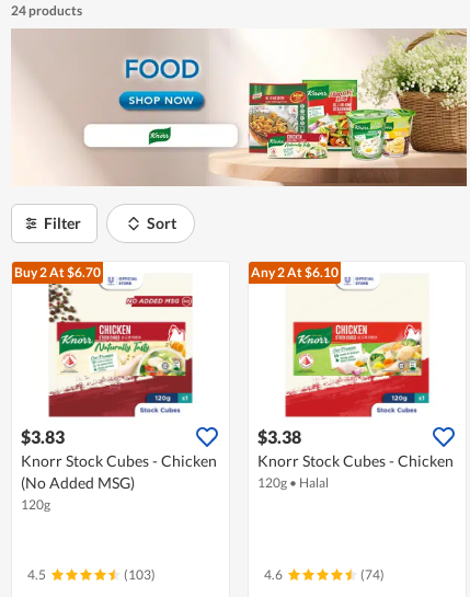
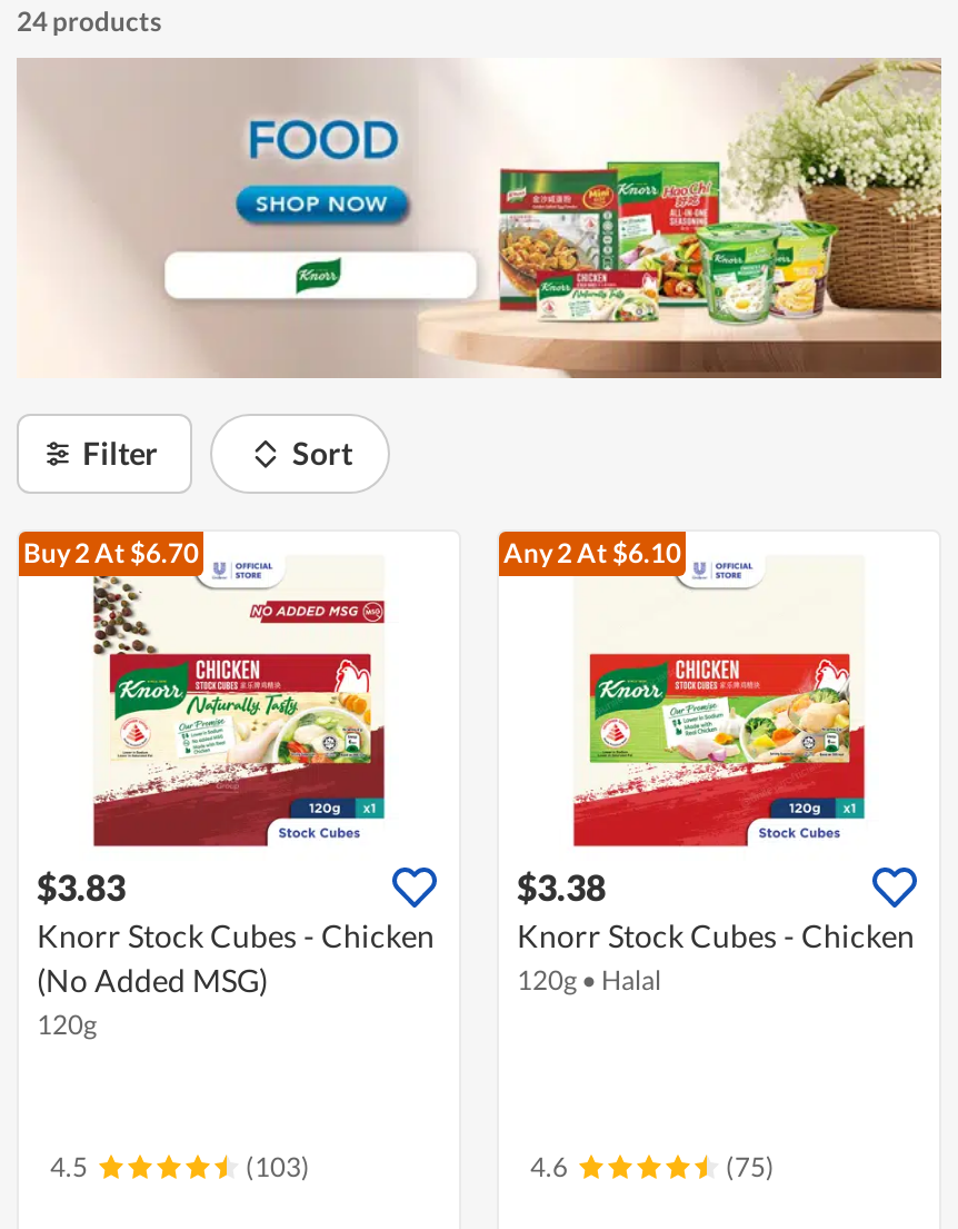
- (74)
+ (75)
